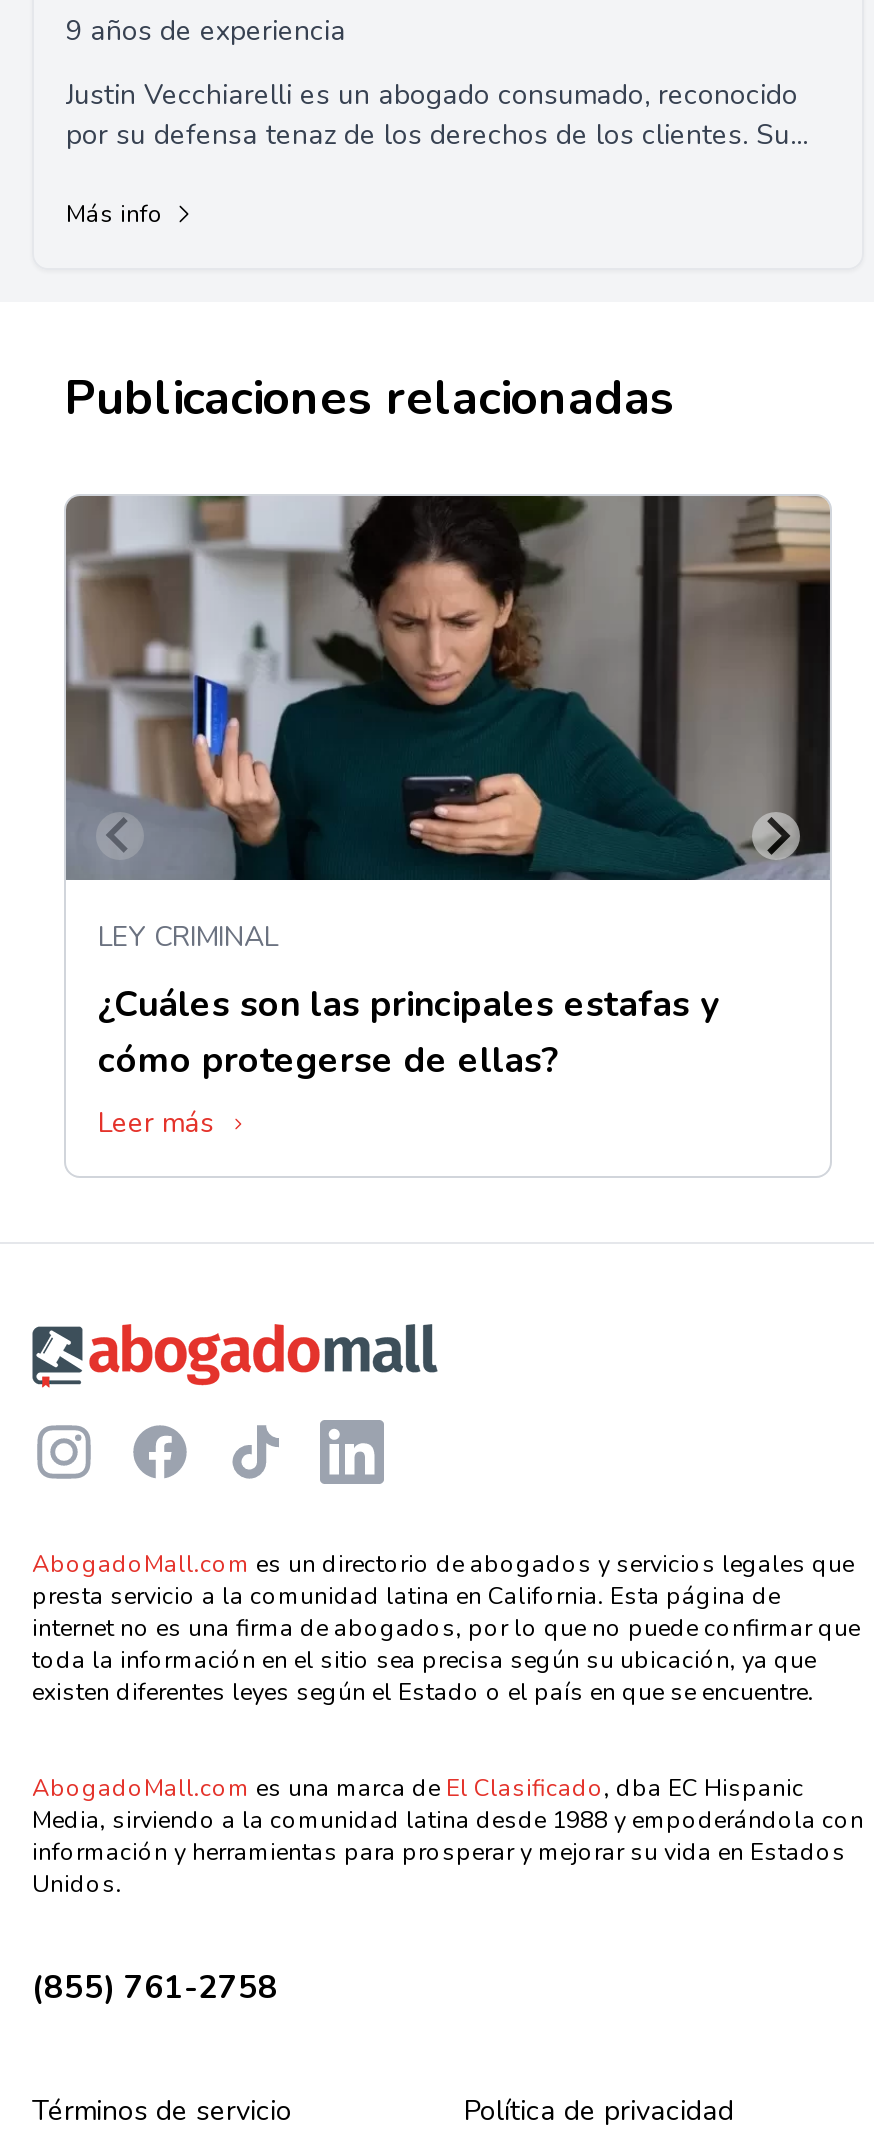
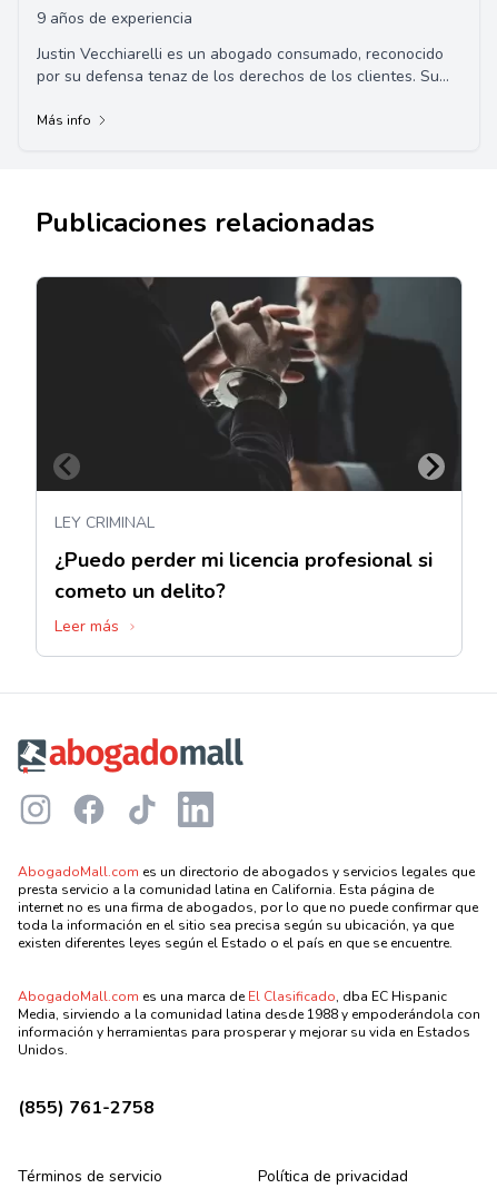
- [image]
+ [image]

- ¿Cuáles son las principales estafas y
- cómo protegerse de ellas?
+ ¿Puedo perder mi licencia profesional si
+ cometo un delito?
